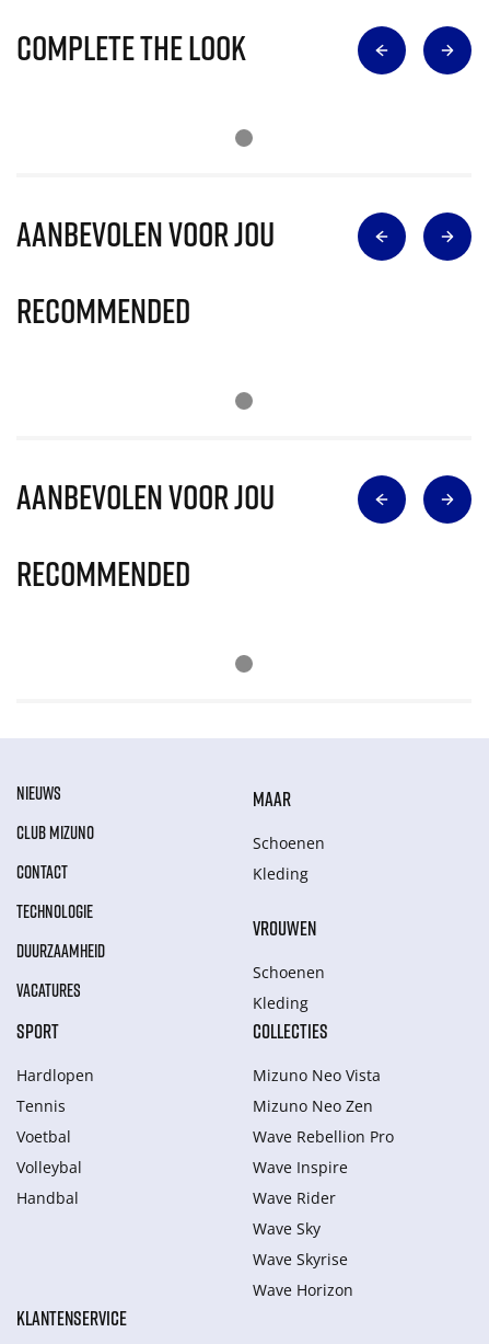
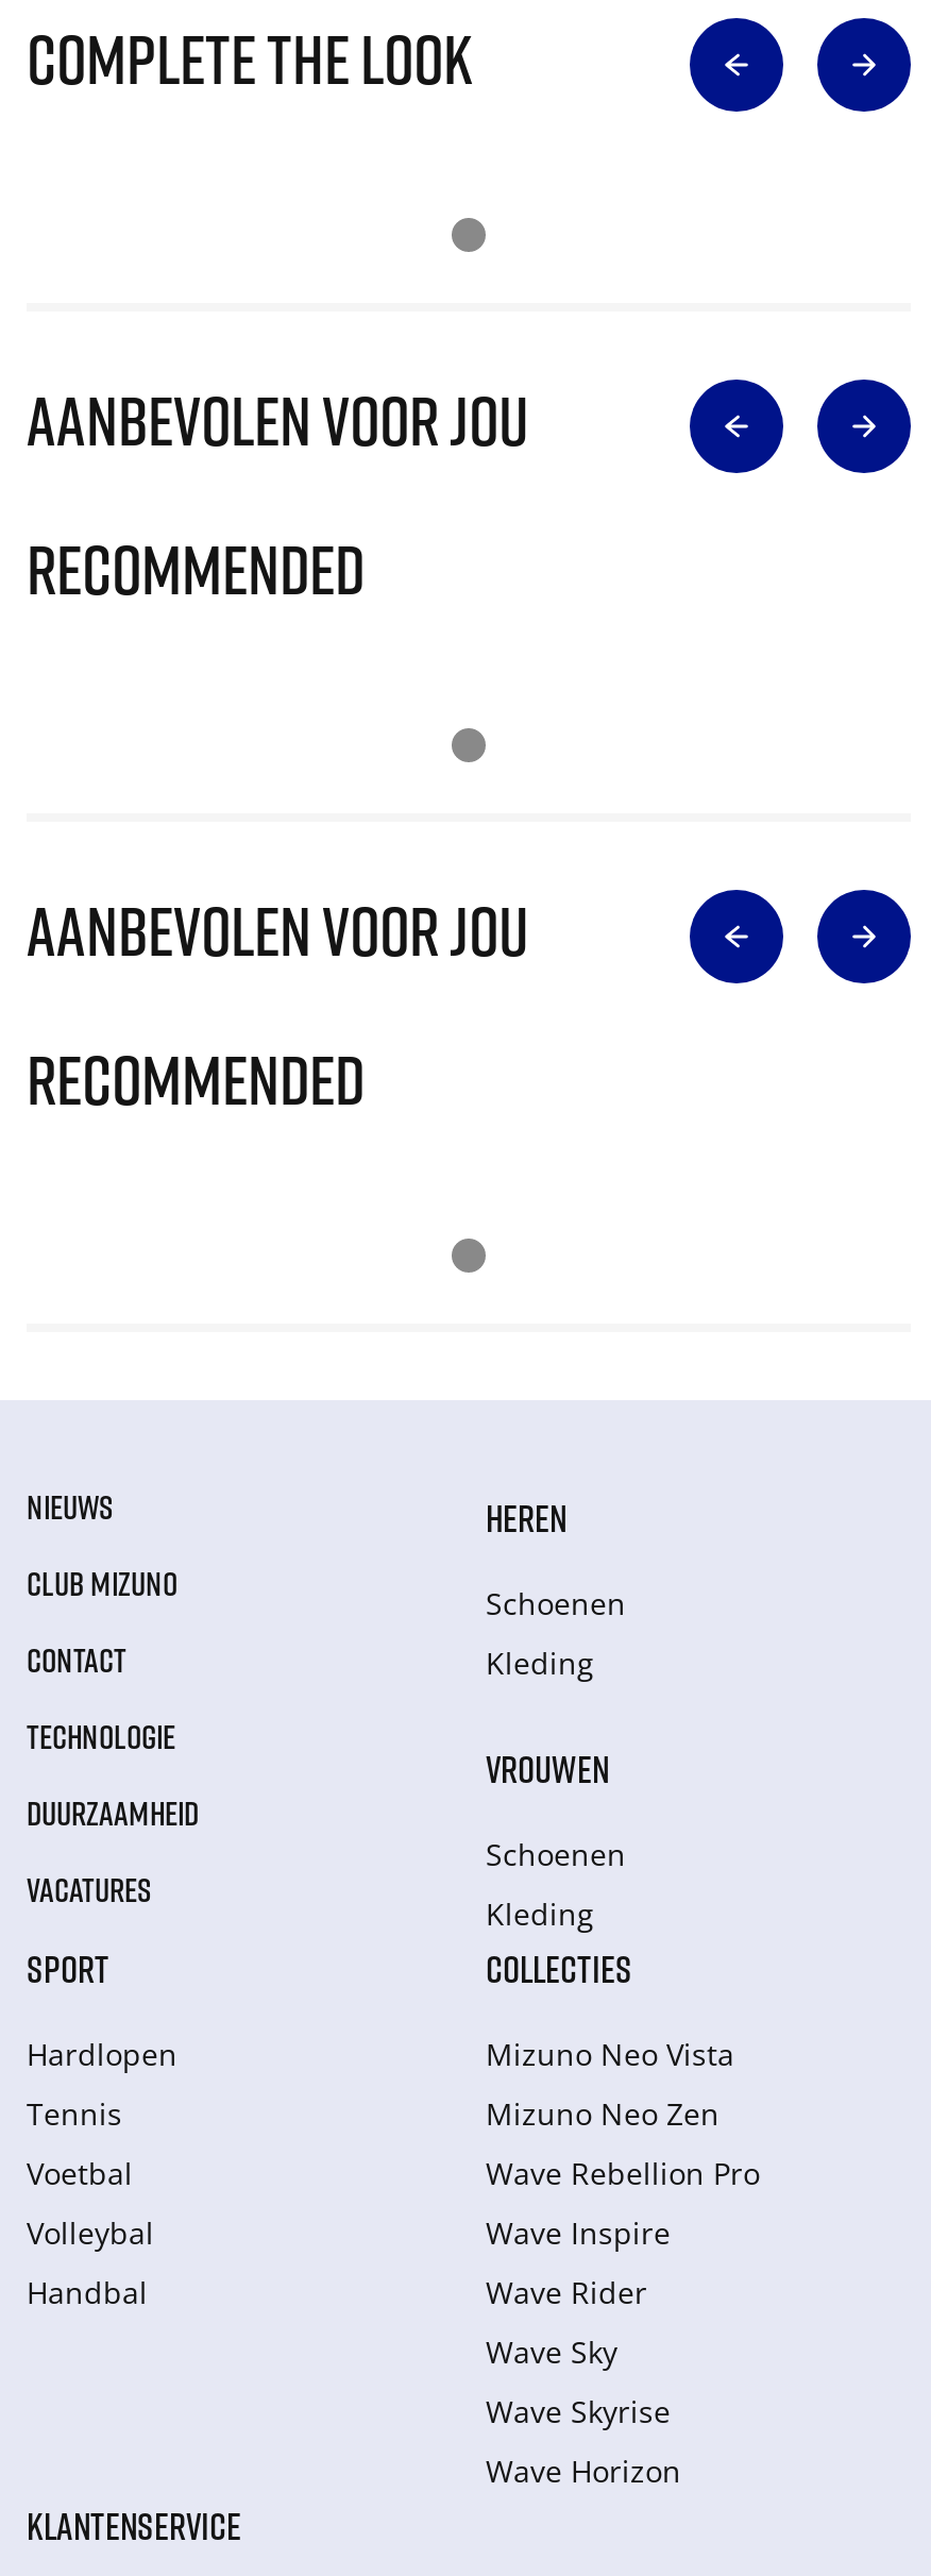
- MAAR
+ HEREN
